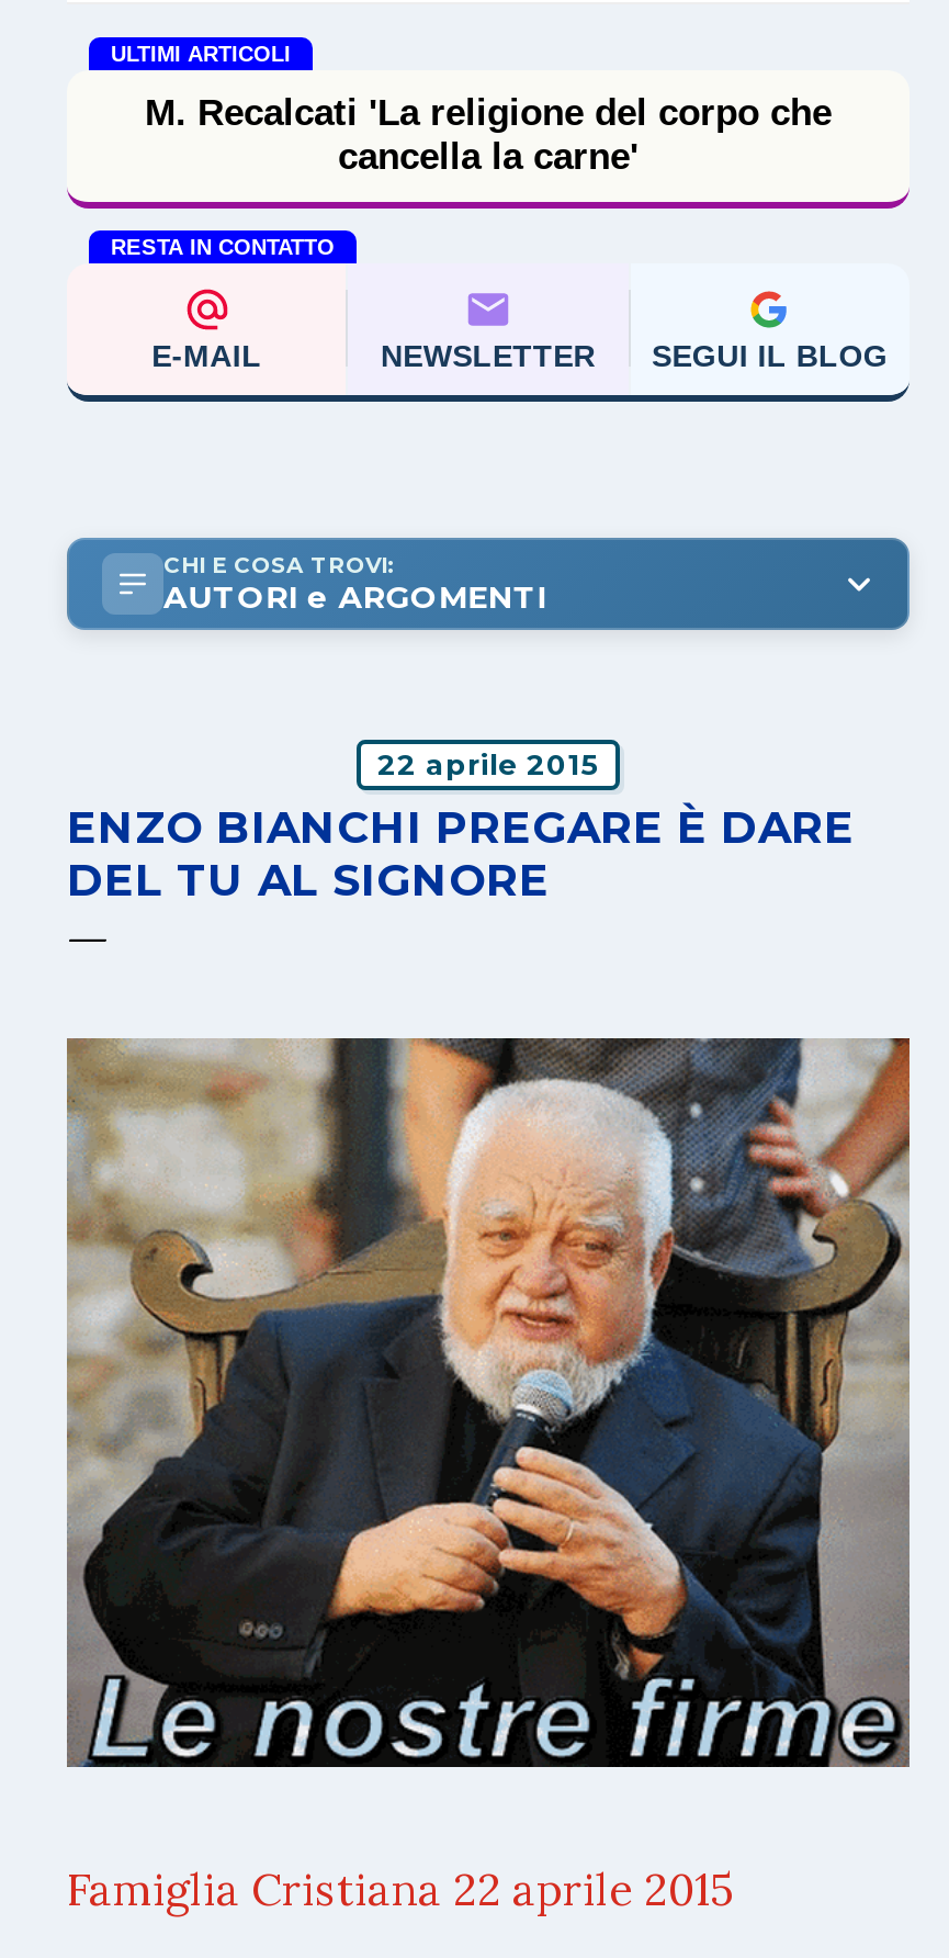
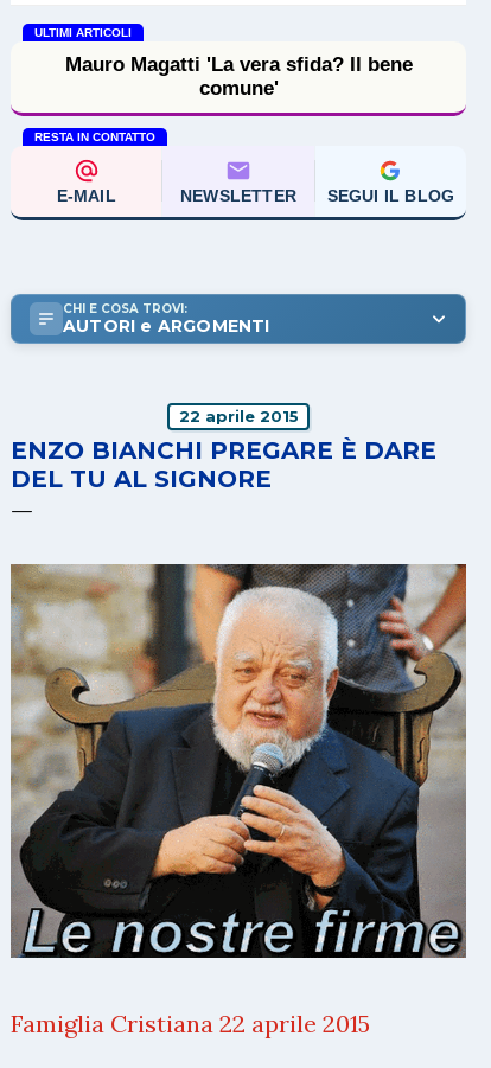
- M. Recalcati 'La religione del corpo che
- cancella la carne'
+ Mauro Magatti 'La vera sfida? Il bene
+ comune'
